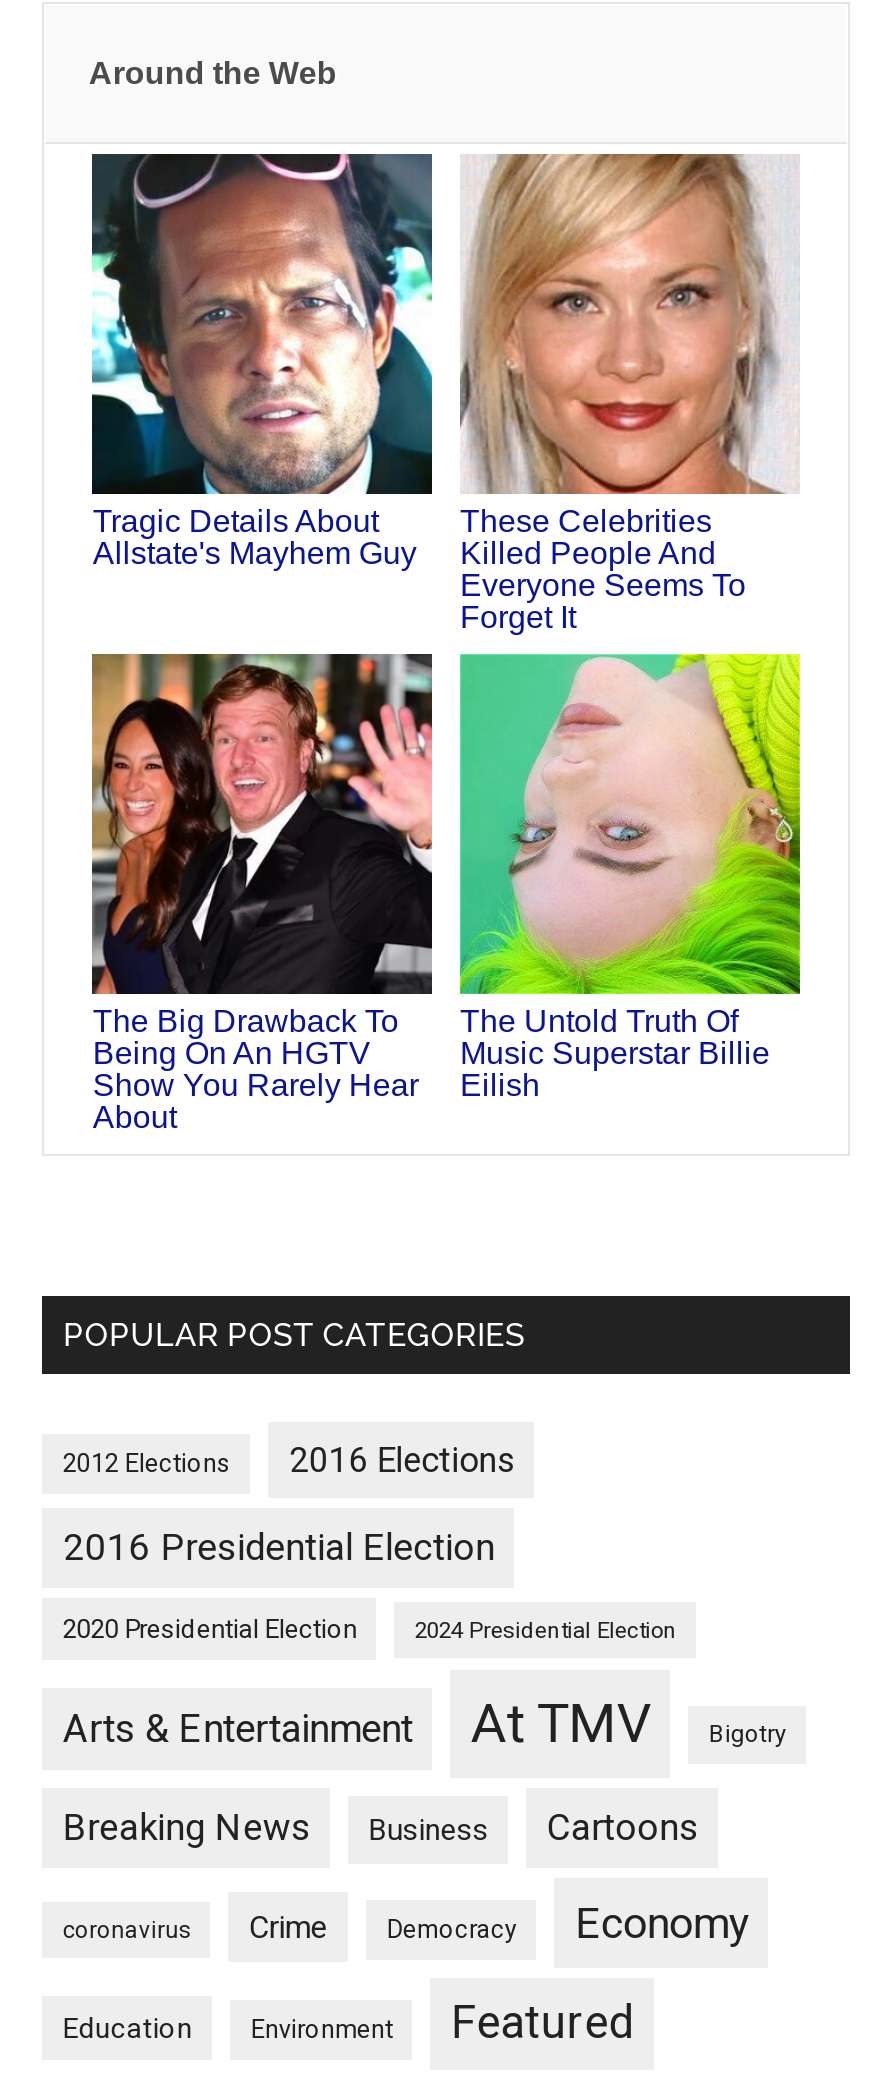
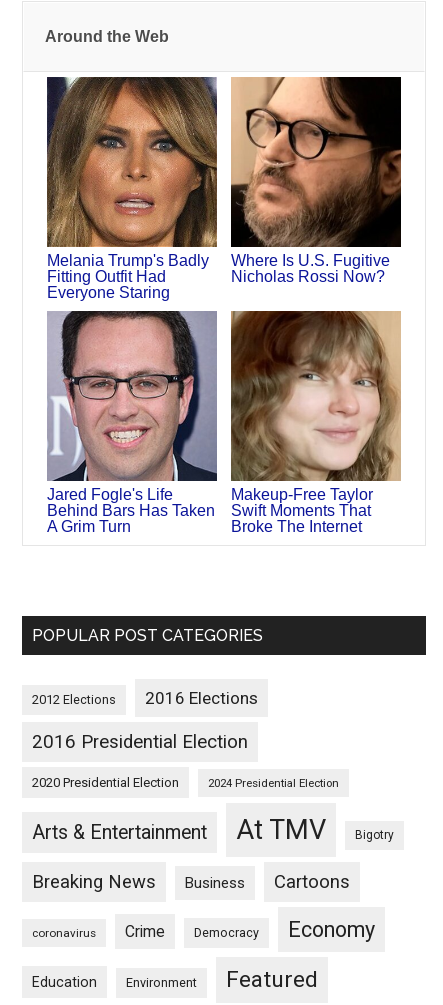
- [image]
- Tragic Details About
- Allstate's Mayhem Guy
+ [image]
+ Melania Trump's Badly
+ Fitting Outfit Had
+ Everyone Staring

- [image]
- These Celebrities
- Killed People And
- Everyone Seems To
- Forget It
+ [image]
+ Where Is U.S. Fugitive
+ Nicholas Rossi Now?

- [image]
- The Big Drawback To
- Being On An HGTV
- Show You Rarely Hear
- About
+ [image]
+ Jared Fogle's Life
+ Behind Bars Has Taken
+ A Grim Turn

- [image]
- The Untold Truth Of
- Music Superstar Billie
- Eilish
+ [image]
+ Makeup‑Free Taylor
+ Swift Moments That
+ Broke The Internet
